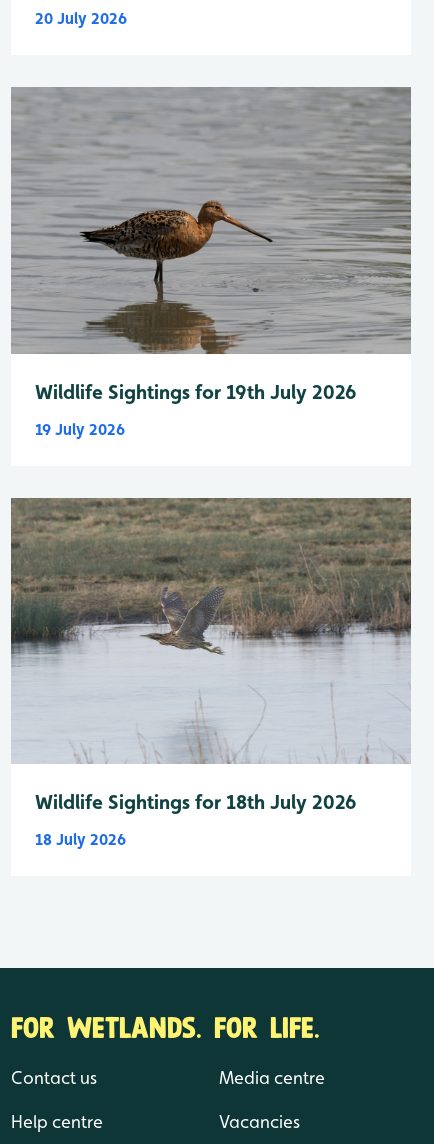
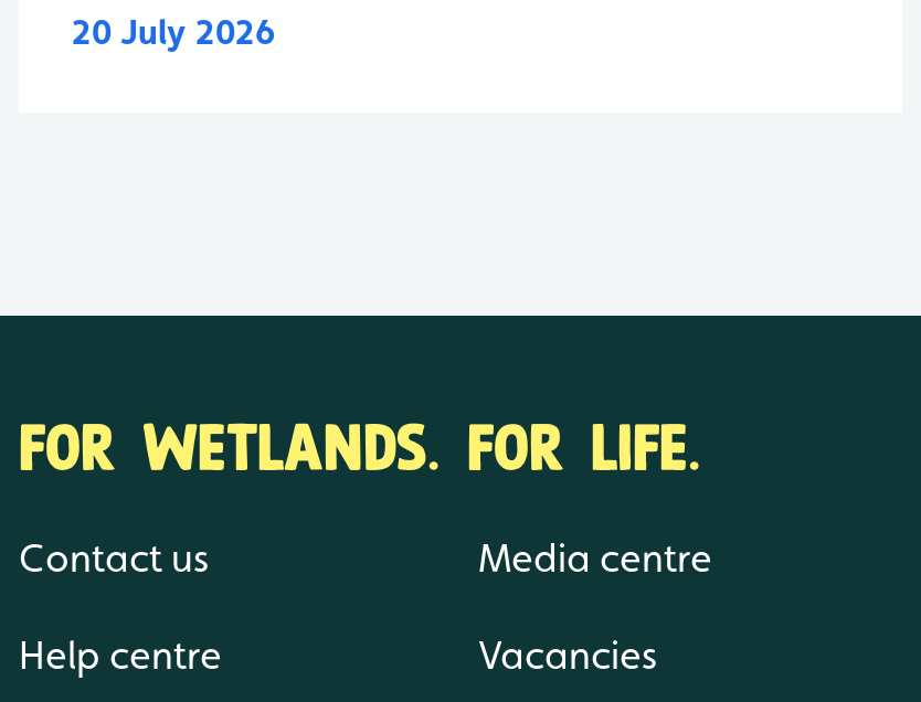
- [image]
- Wildlife Sightings for 19th July 2026
- 19 July 2026

- [image]
- Wildlife Sightings for 18th July 2026
- 18 July 2026
